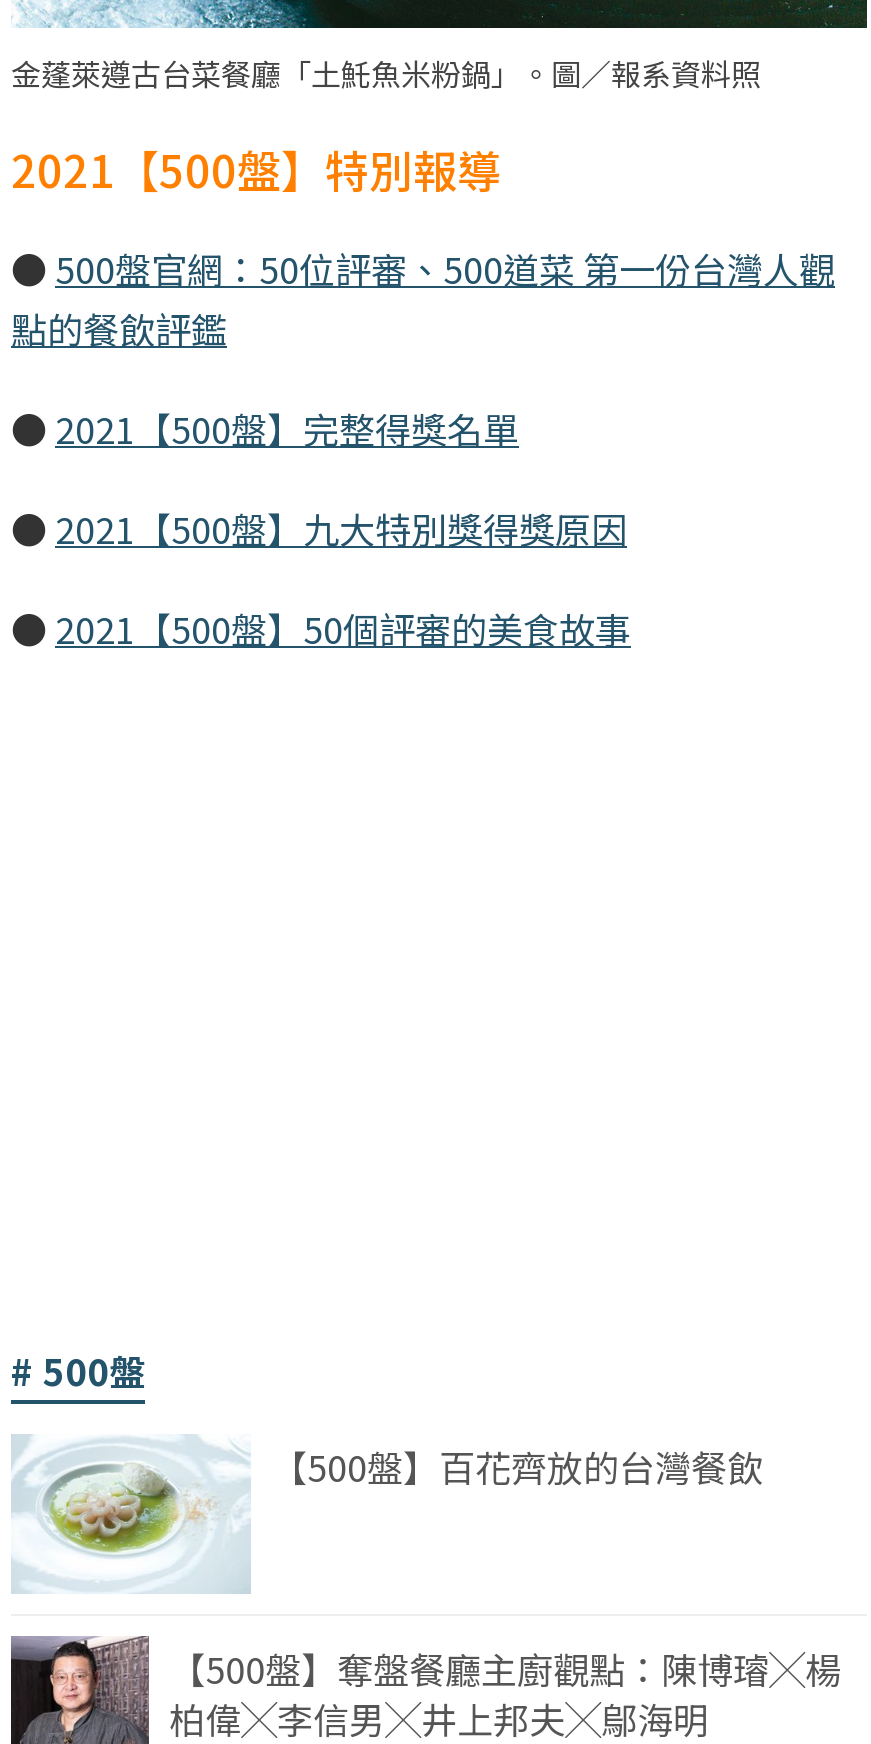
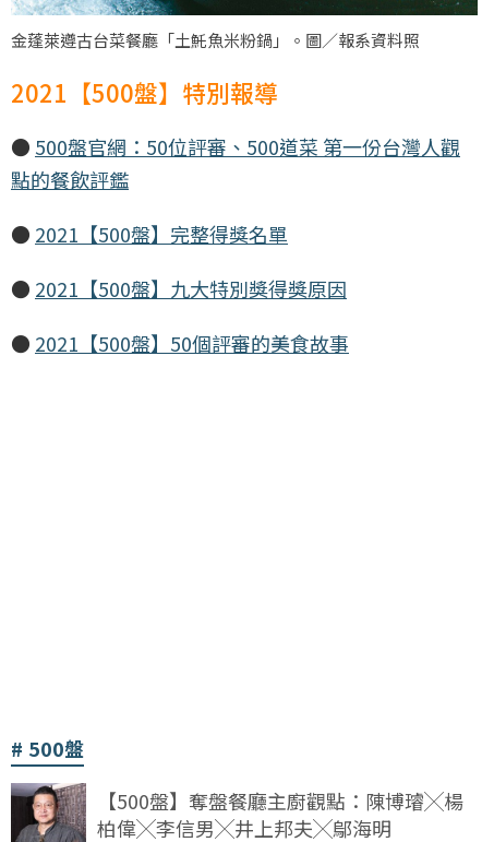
- [image]
- 【500盤】百花齊放的台灣餐飲
